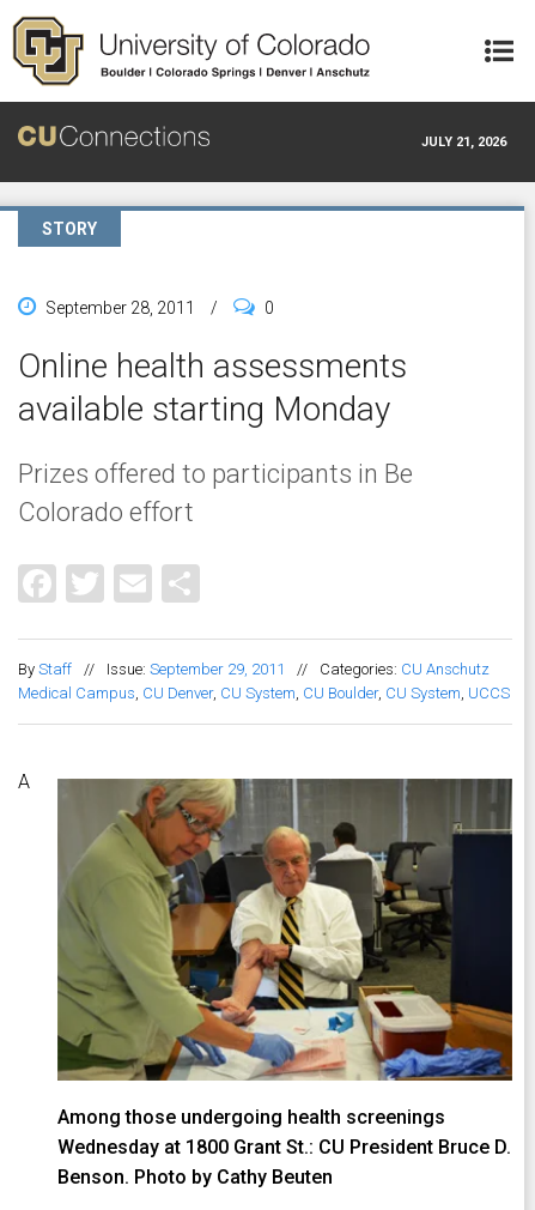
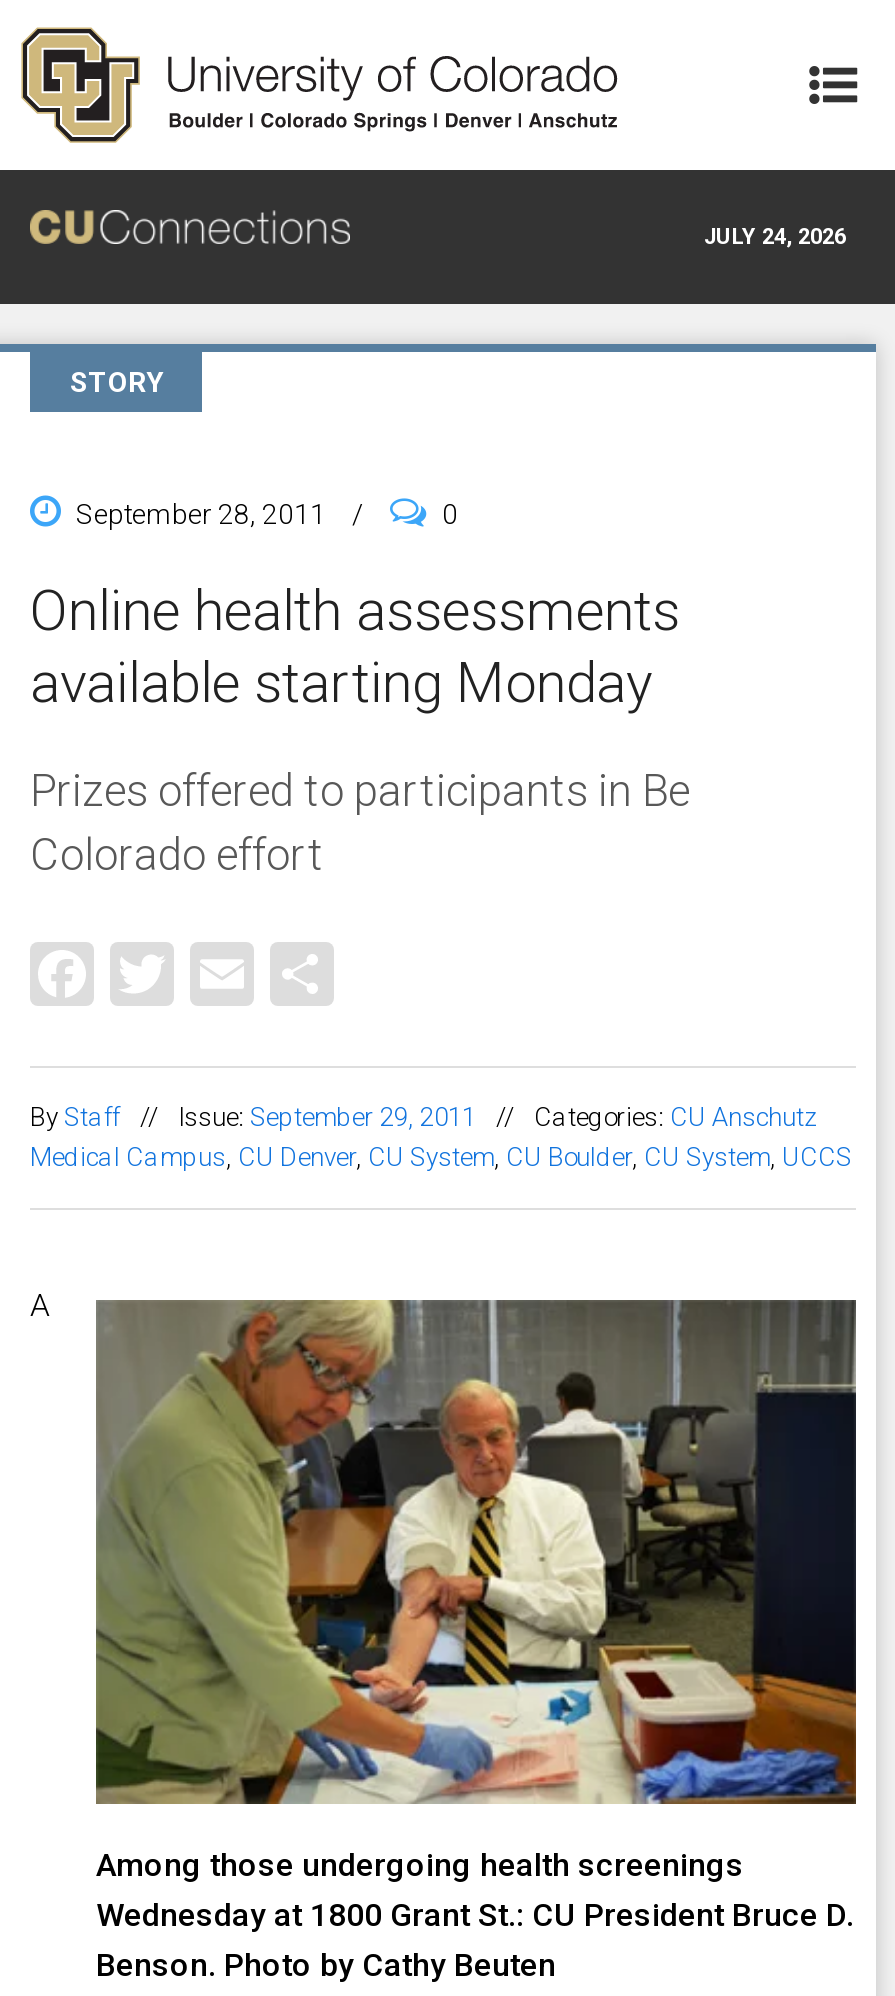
- JULY 21, 2026
+ JULY 24, 2026
